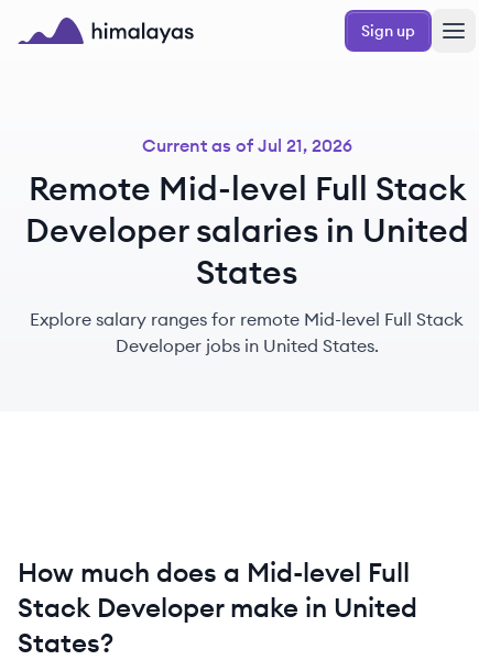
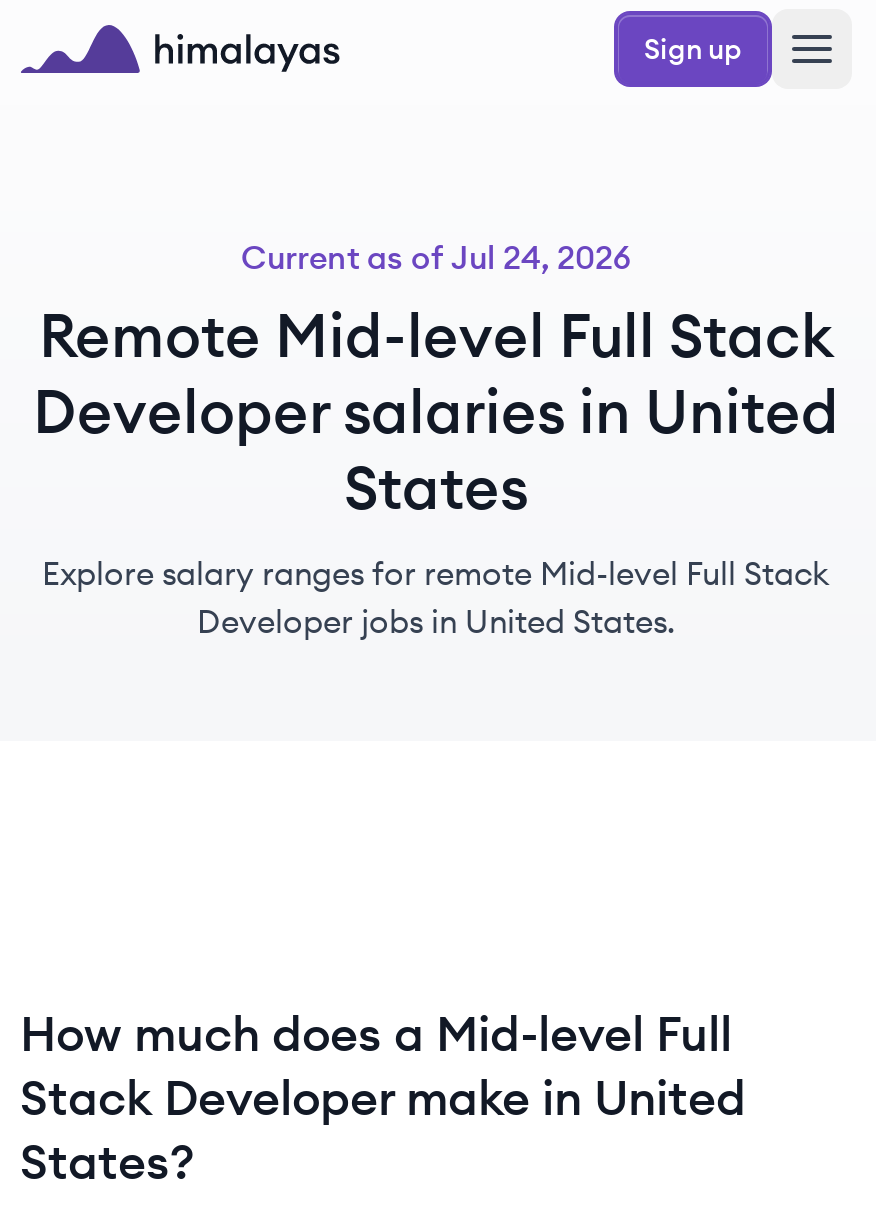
- Current as of Jul 21, 2026
+ Current as of Jul 24, 2026
